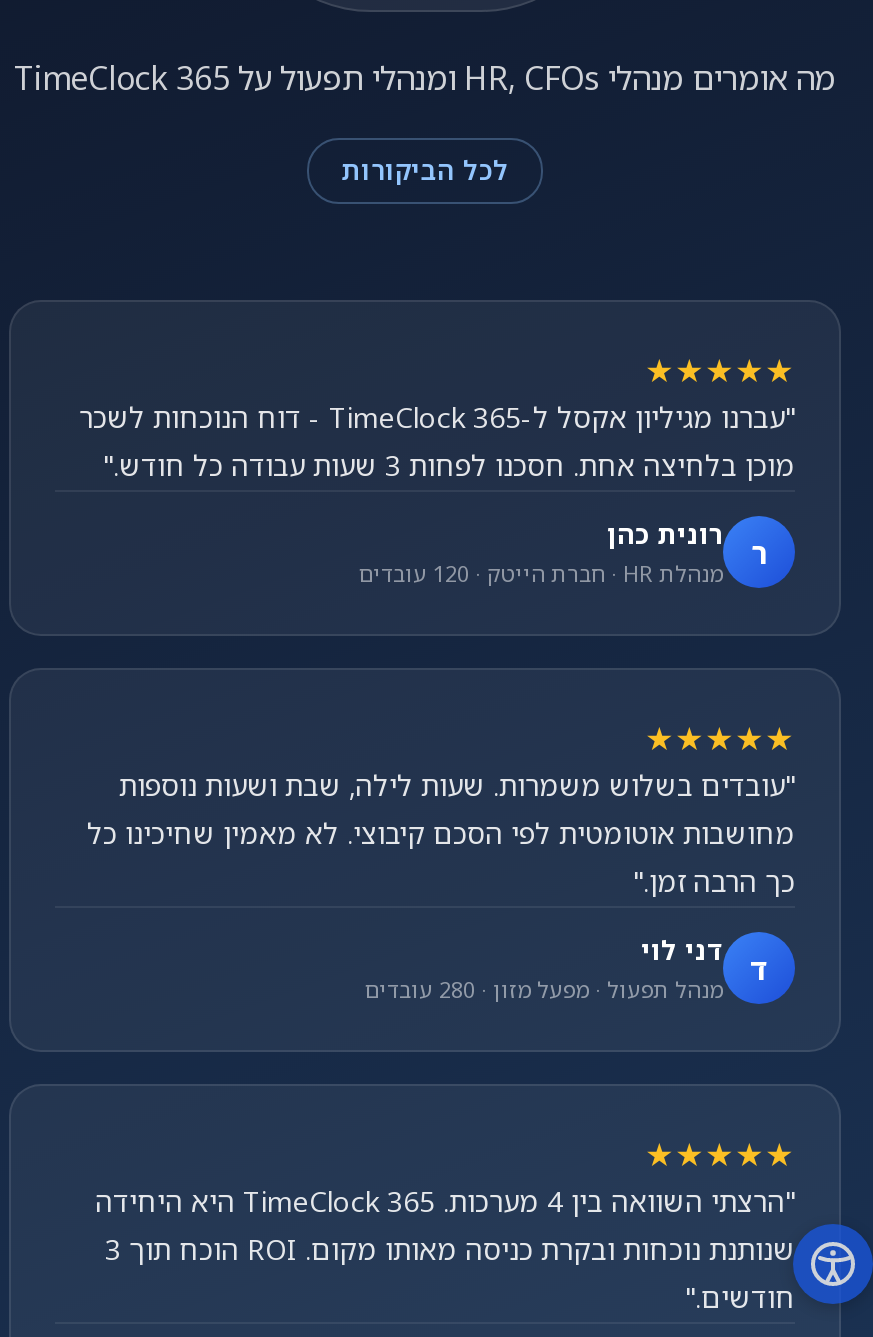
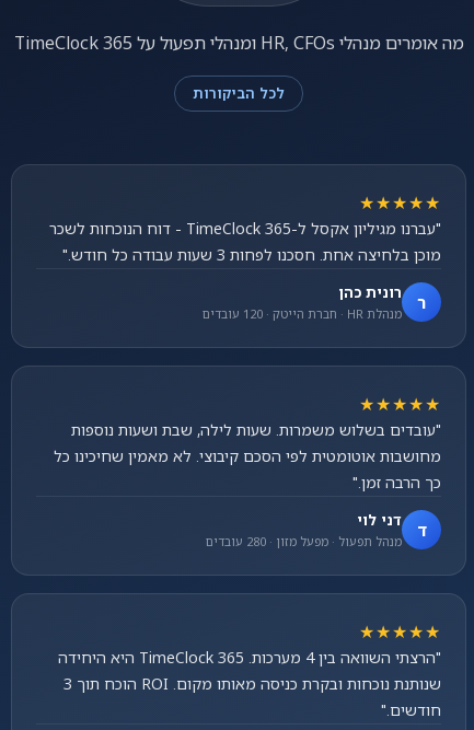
- [image]
